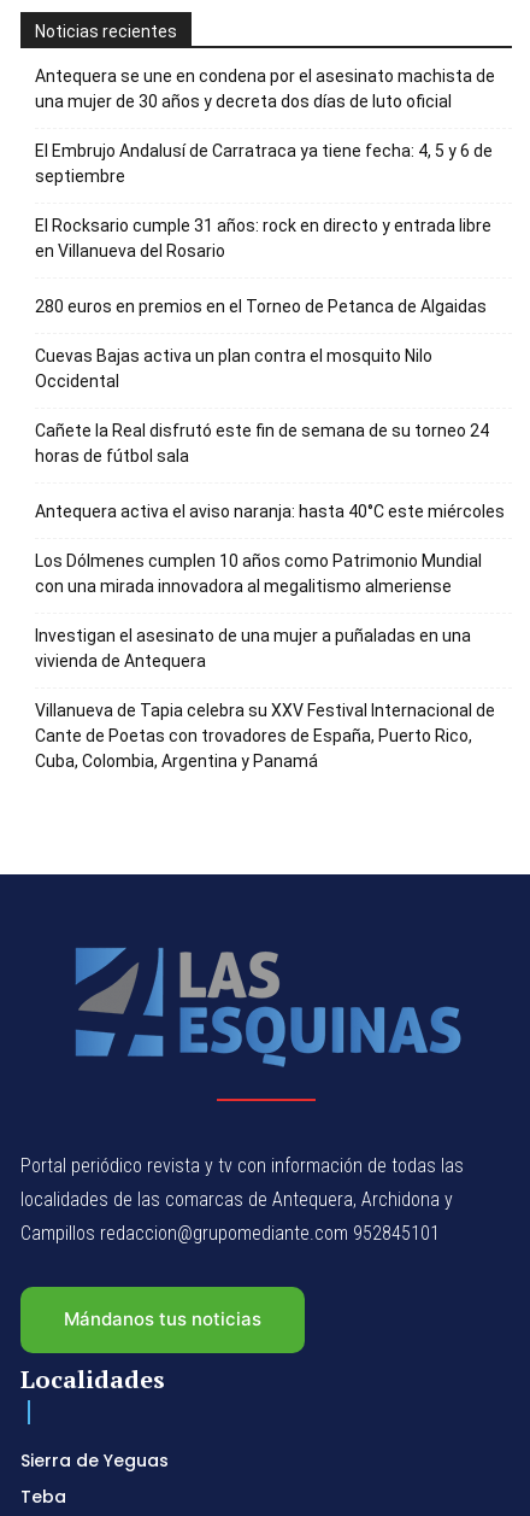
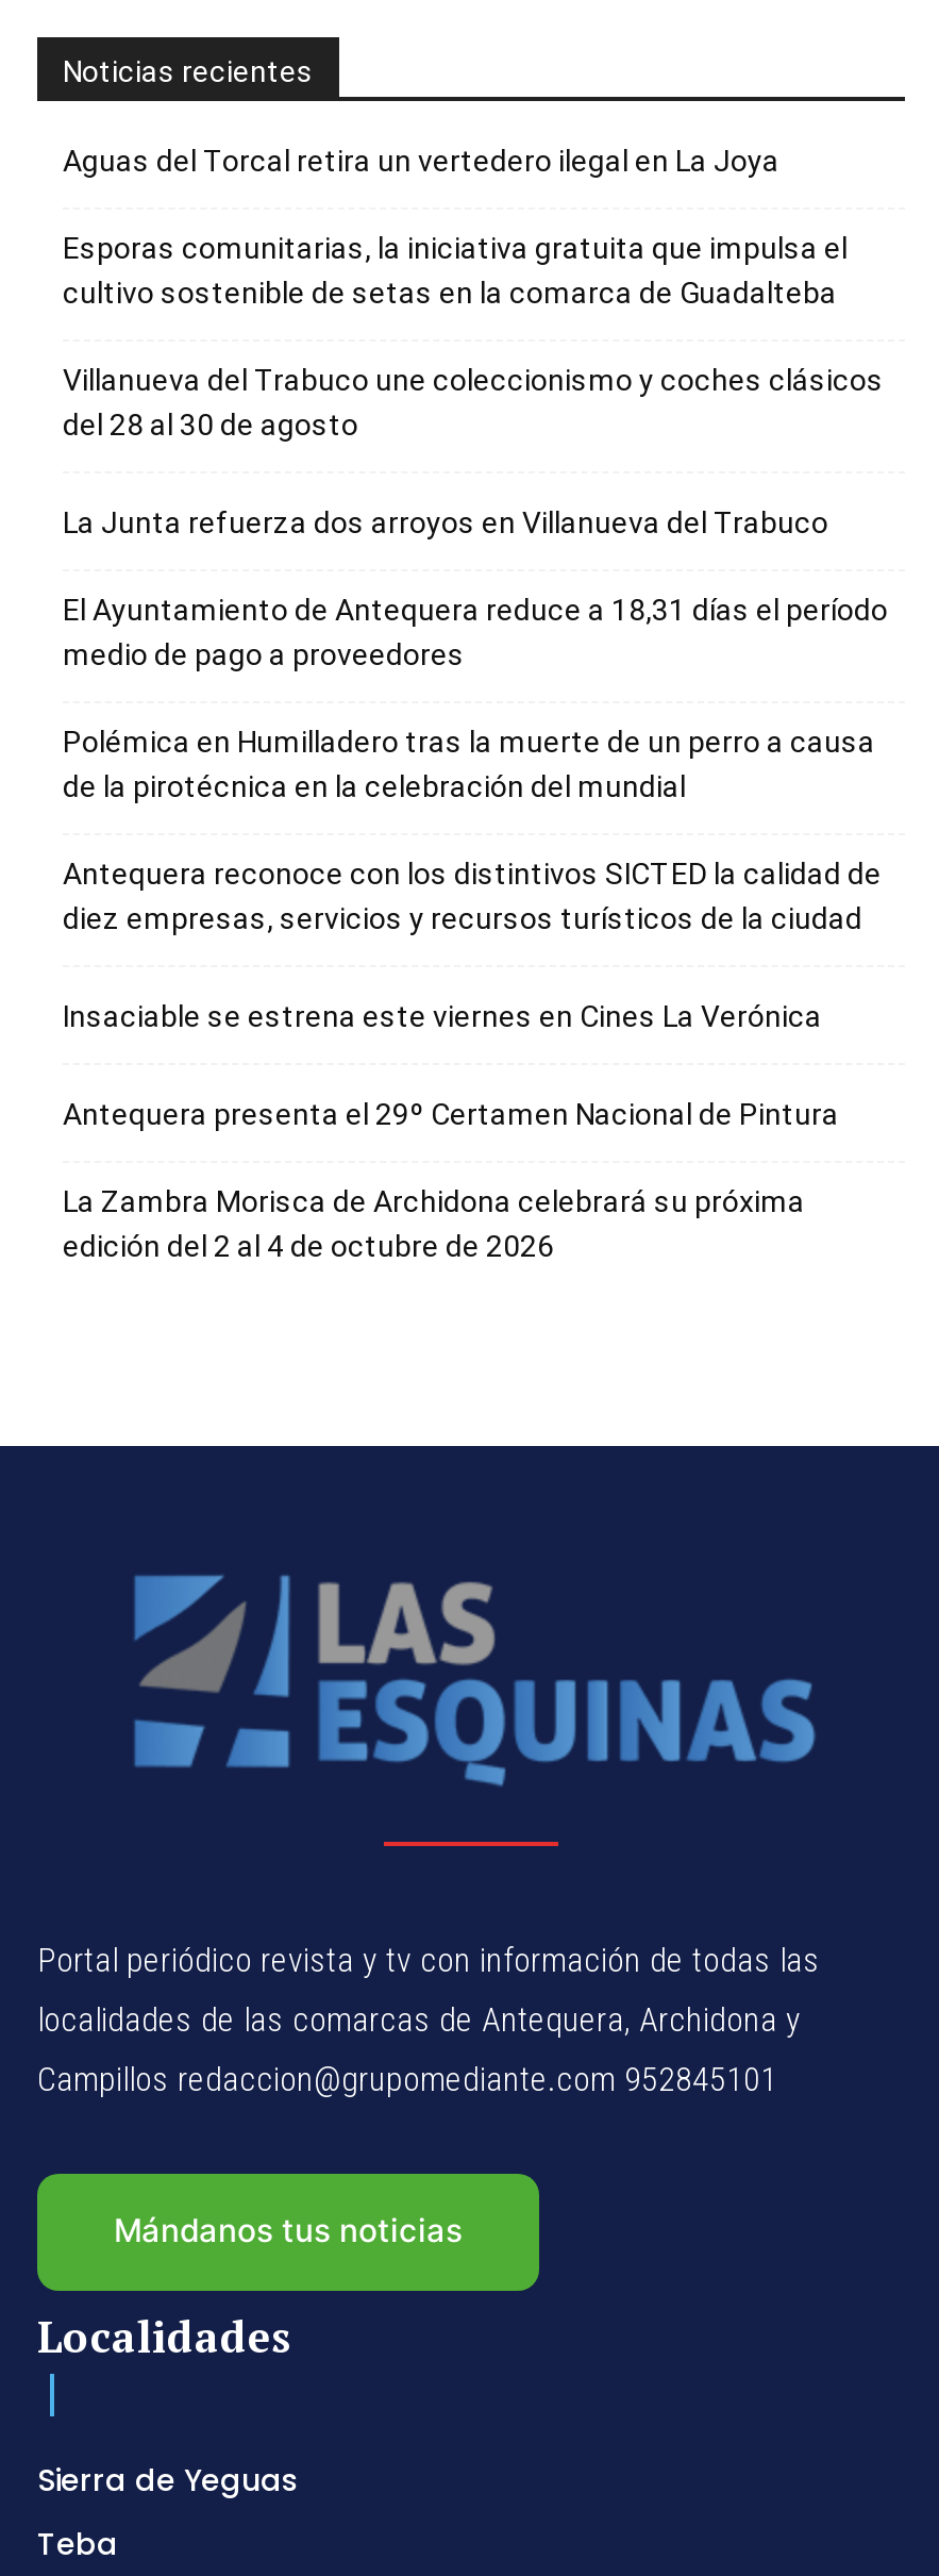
- Antequera se une en condena por el asesinato machista de
- una mujer de 30 años y decreta dos días de luto oficial
+ Aguas del Torcal retira un vertedero ilegal en La Joya

- El Embrujo Andalusí de Carratraca ya tiene fecha: 4, 5 y 6 de
- septiembre
+ Esporas comunitarias, la iniciativa gratuita que impulsa el
+ cultivo sostenible de setas en la comarca de Guadalteba

- El Rocksario cumple 31 años: rock en directo y entrada libre
- en Villanueva del Rosario
+ Villanueva del Trabuco une coleccionismo y coches clásicos
+ del 28 al 30 de agosto

- 280 euros en premios en el Torneo de Petanca de Algaidas
+ La Junta refuerza dos arroyos en Villanueva del Trabuco

- Cuevas Bajas activa un plan contra el mosquito Nilo
- Occidental
+ El Ayuntamiento de Antequera reduce a 18,31 días el período
+ medio de pago a proveedores

- Cañete la Real disfrutó este fin de semana de su torneo 24
- horas de fútbol sala
+ Polémica en Humilladero tras la muerte de un perro a causa
+ de la pirotécnica en la celebración del mundial

- Antequera activa el aviso naranja: hasta 40°C este miércoles
+ Antequera reconoce con los distintivos SICTED la calidad de
+ diez empresas, servicios y recursos turísticos de la ciudad

- Los Dólmenes cumplen 10 años como Patrimonio Mundial
- con una mirada innovadora al megalitismo almeriense
+ Insaciable se estrena este viernes en Cines La Verónica

- Investigan el asesinato de una mujer a puñaladas en una
- vivienda de Antequera
+ Antequera presenta el 29º Certamen Nacional de Pintura

- Villanueva de Tapia celebra su XXV Festival Internacional de
- Cante de Poetas con trovadores de España, Puerto Rico,
- Cuba, Colombia, Argentina y Panamá
+ La Zambra Morisca de Archidona celebrará su próxima
+ edición del 2 al 4 de octubre de 2026
